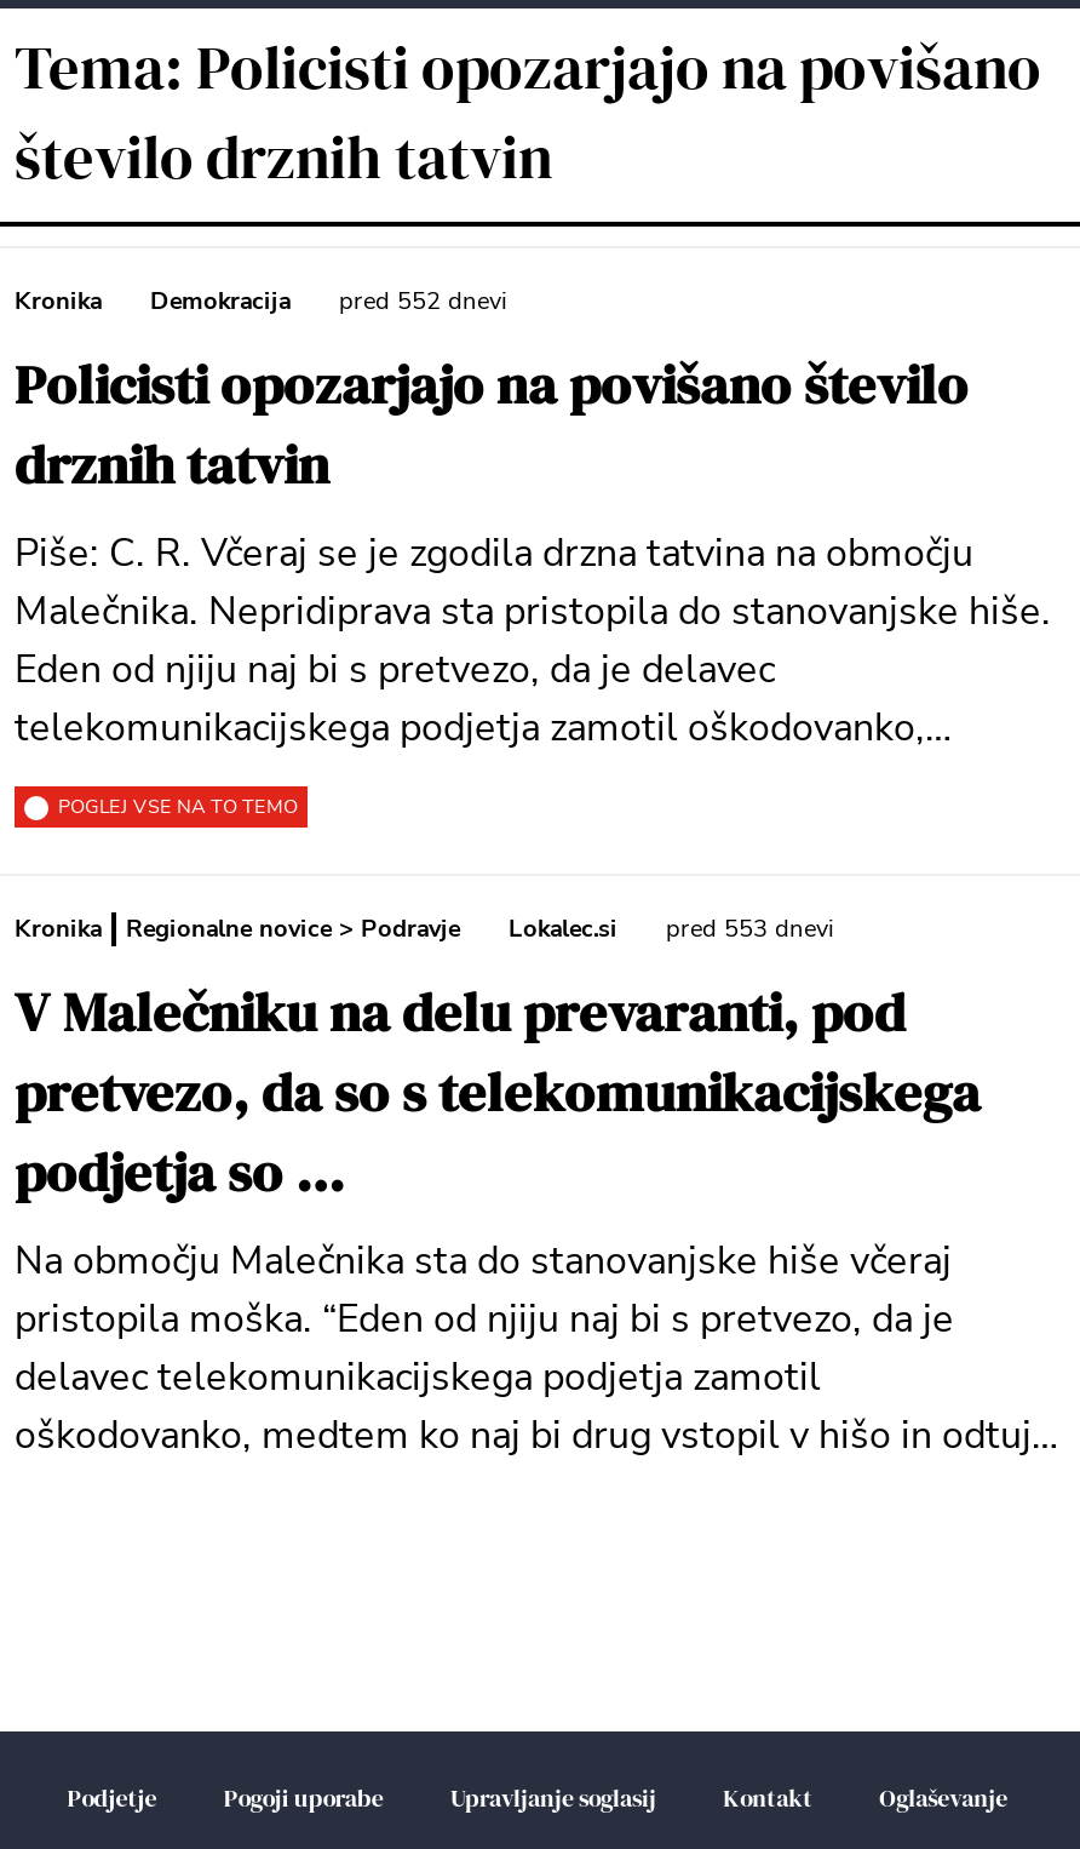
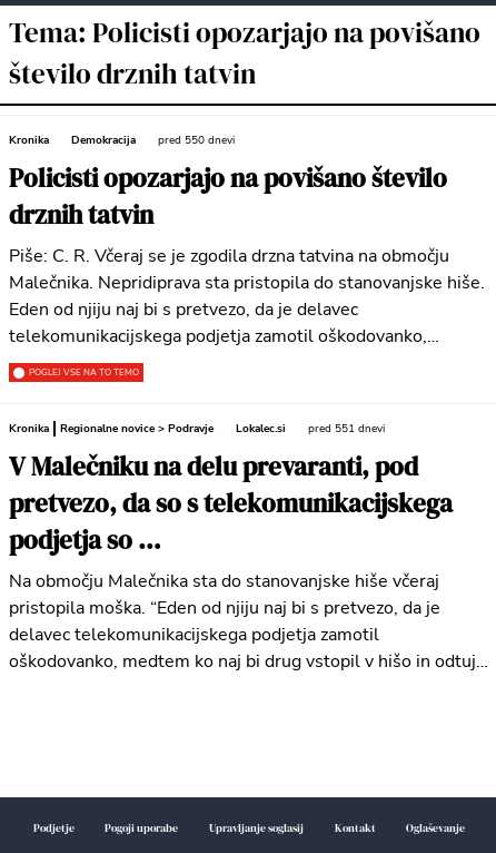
- Kronika Demokracija pred 552 dnevi
+ Kronika Demokracija pred 550 dnevi

- pred 553 dnevi
+ pred 551 dnevi
